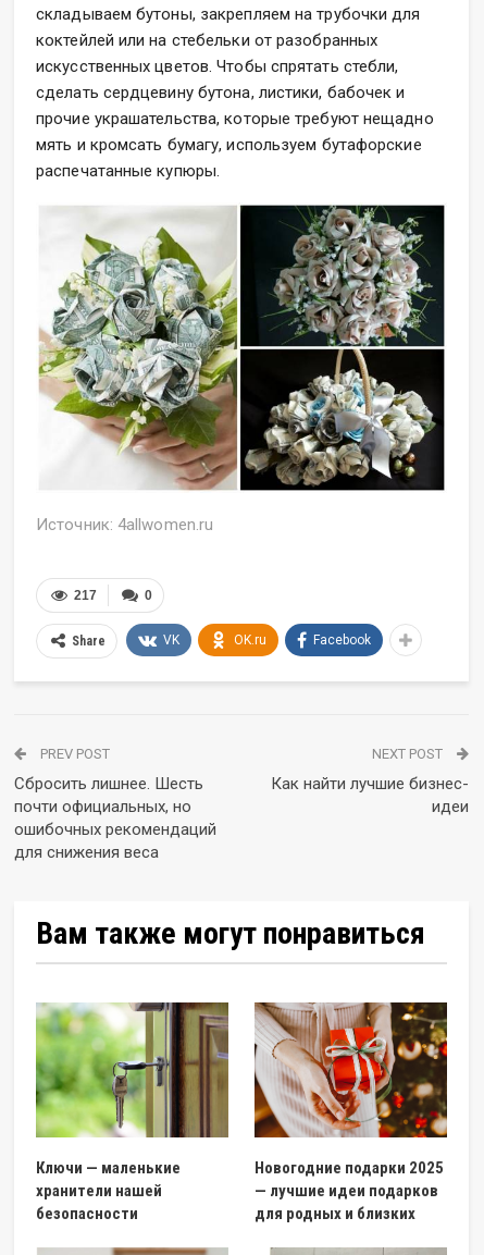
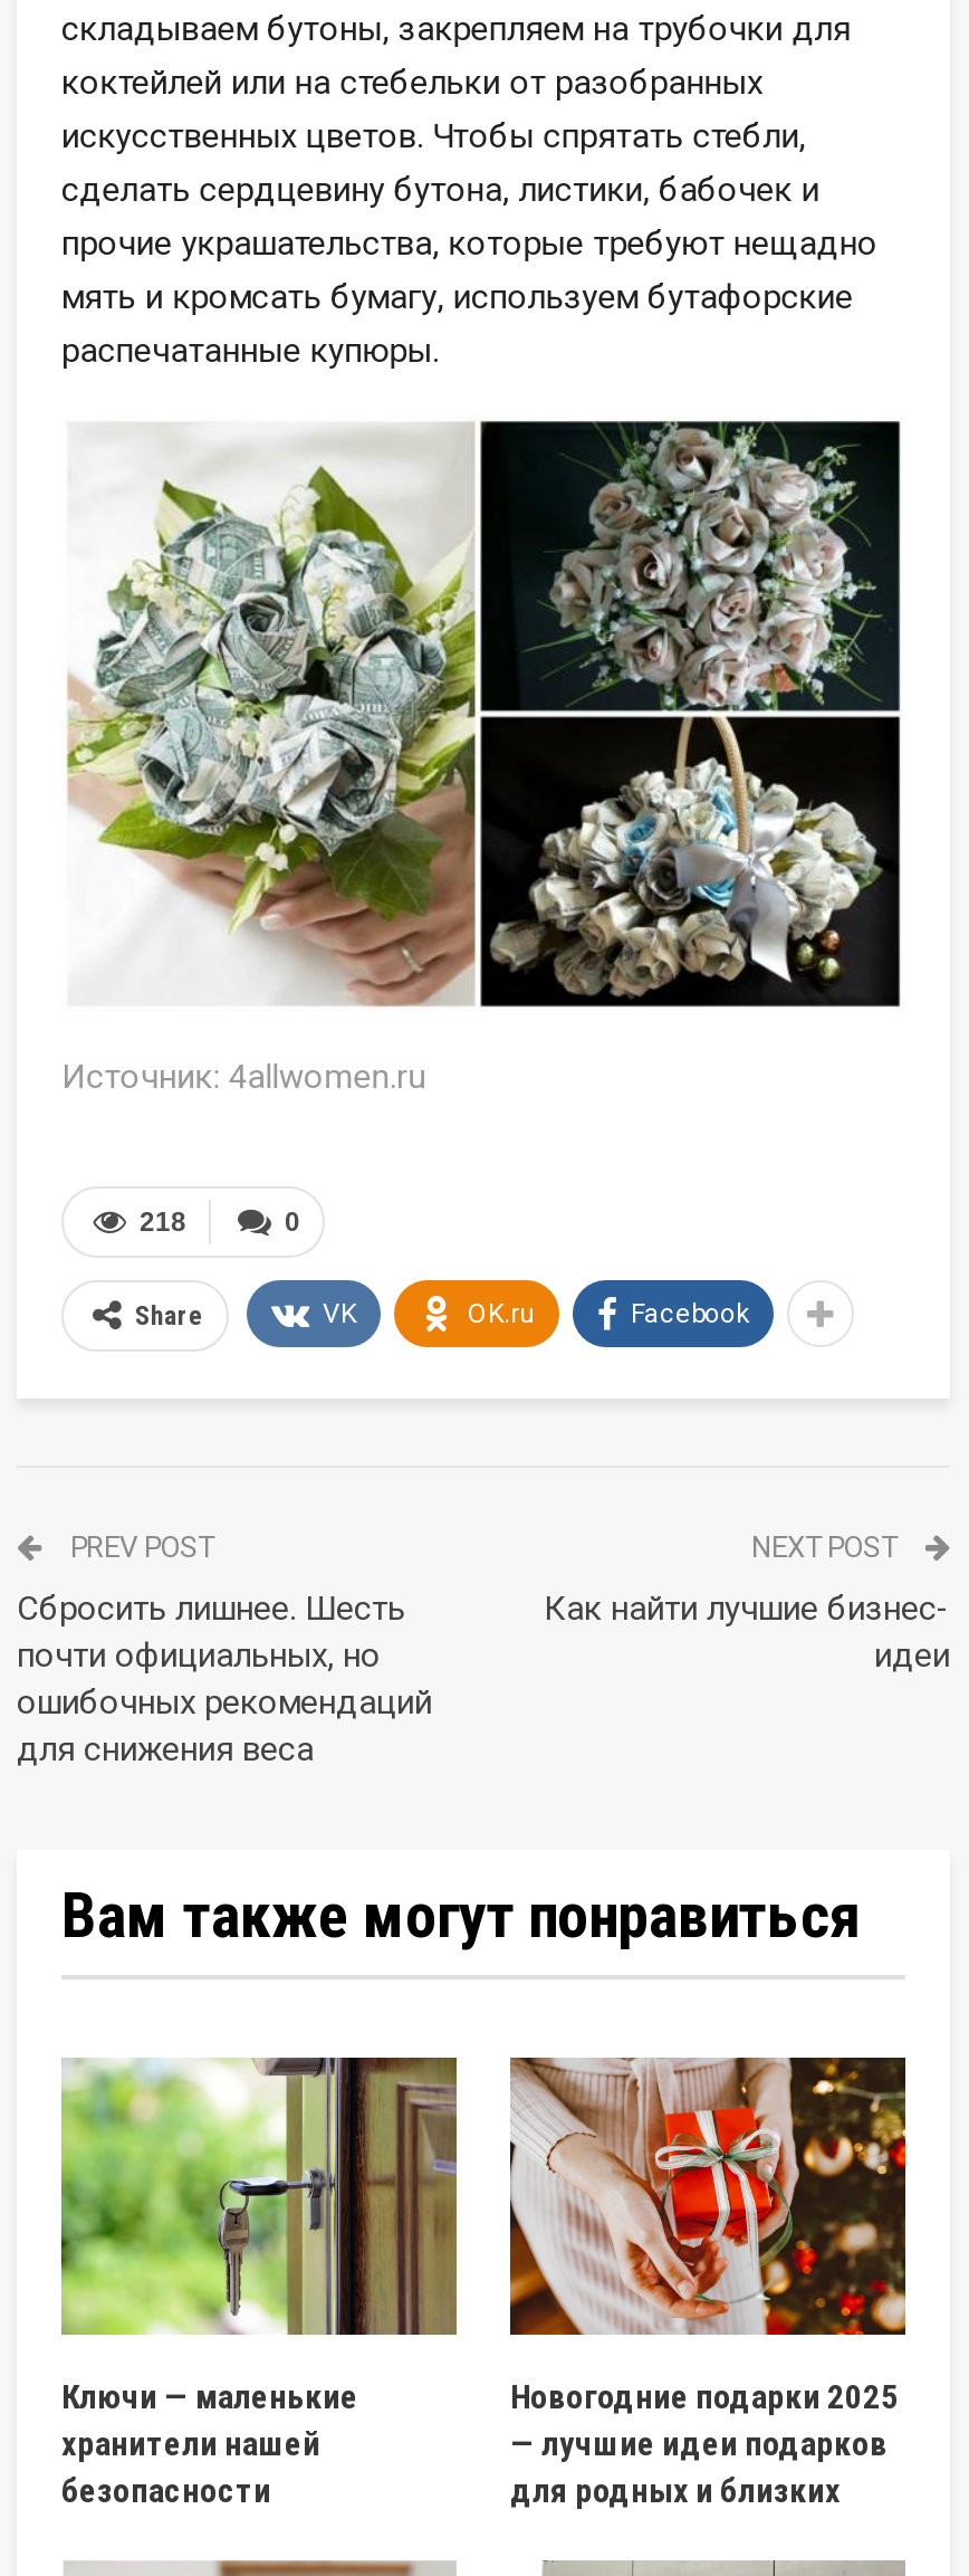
- 217
+ 218
